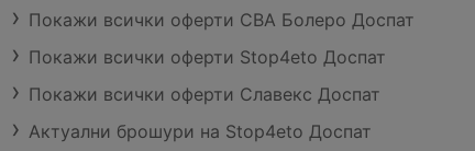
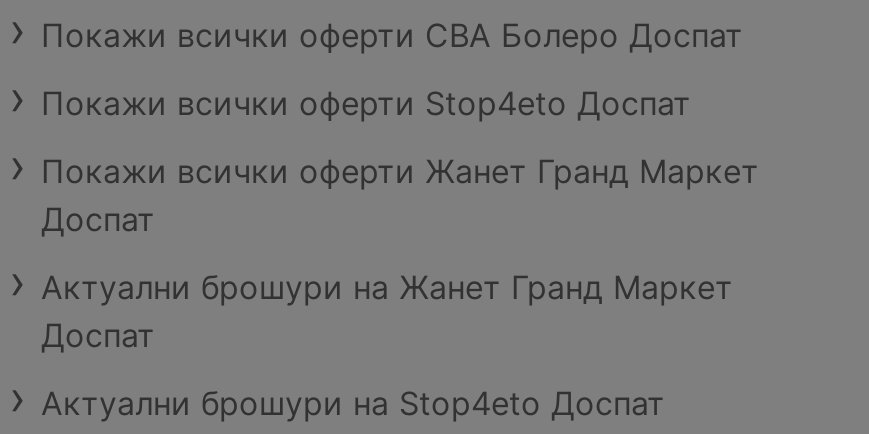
- Покажи всички оферти Славекс Доспат
+ Покажи всички оферти Жанет Гранд Маркет
+ Доспат
+ Актуални брошури на Жанет Гранд Маркет
+ Доспат
